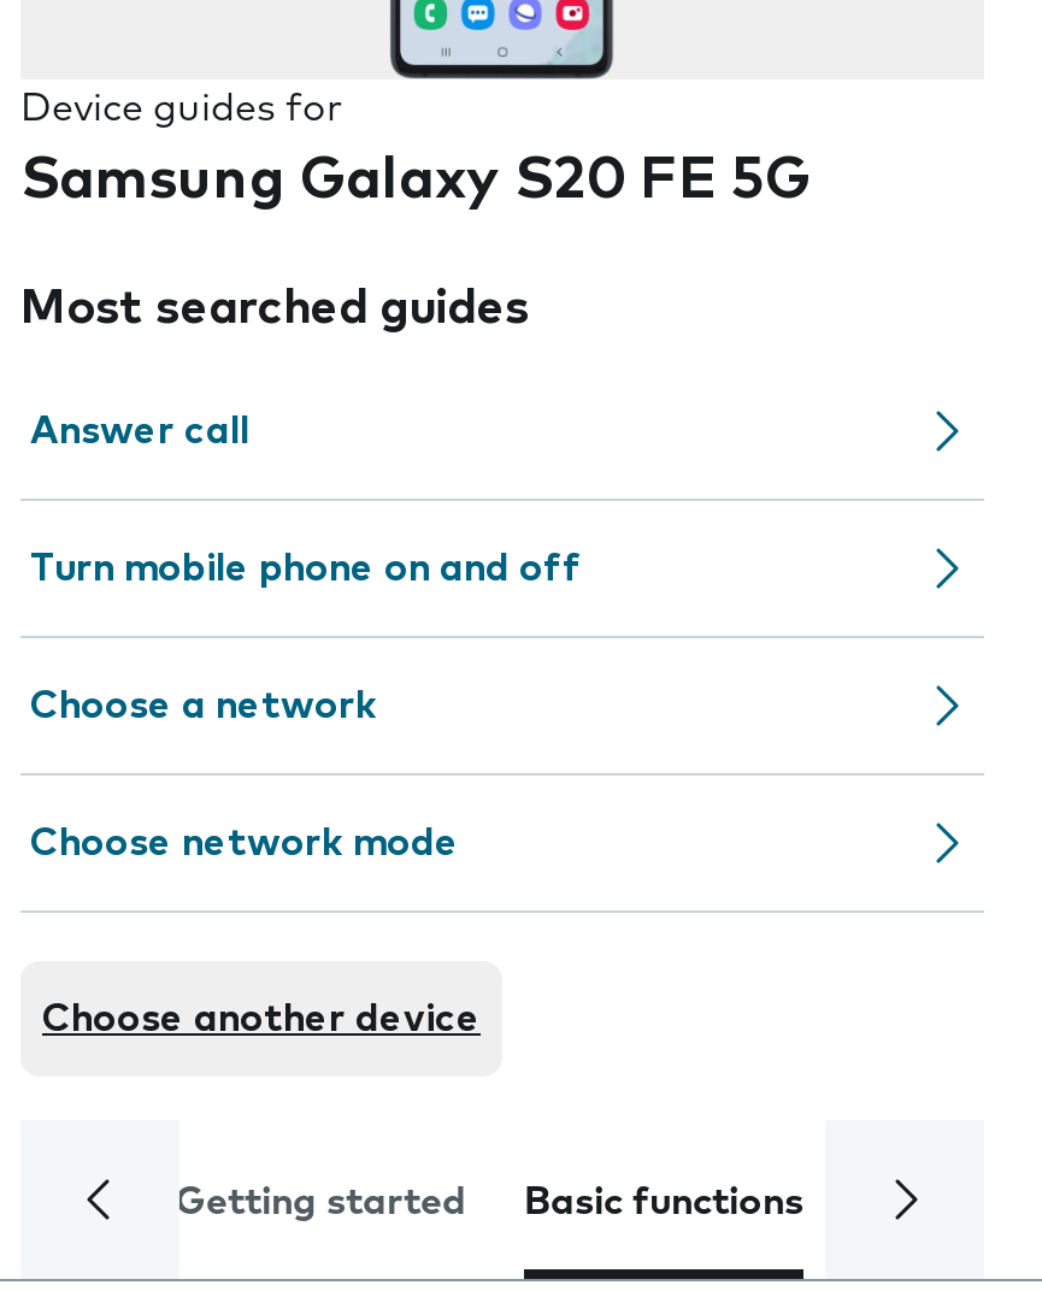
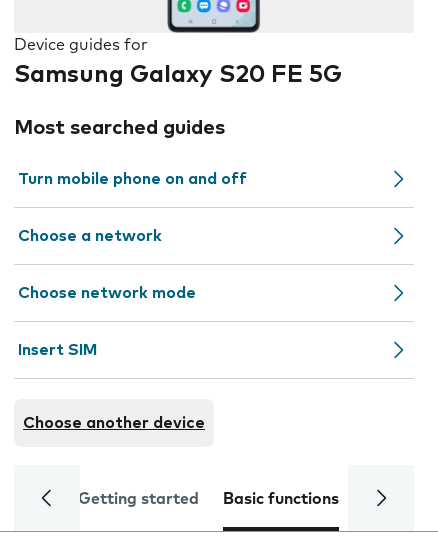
- Answer call

moved up: Turn mobile phone on and off | Choose a network | Choose network mode

+ Insert SIM
